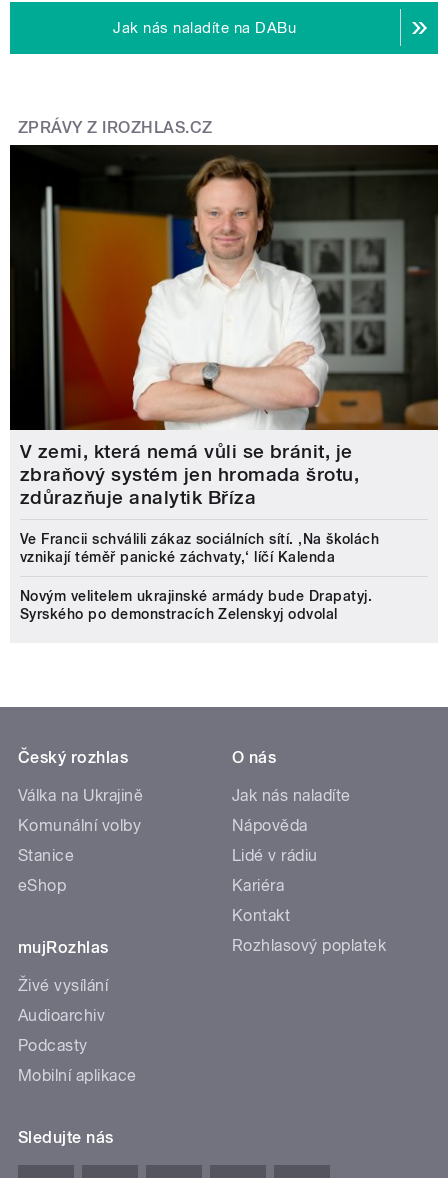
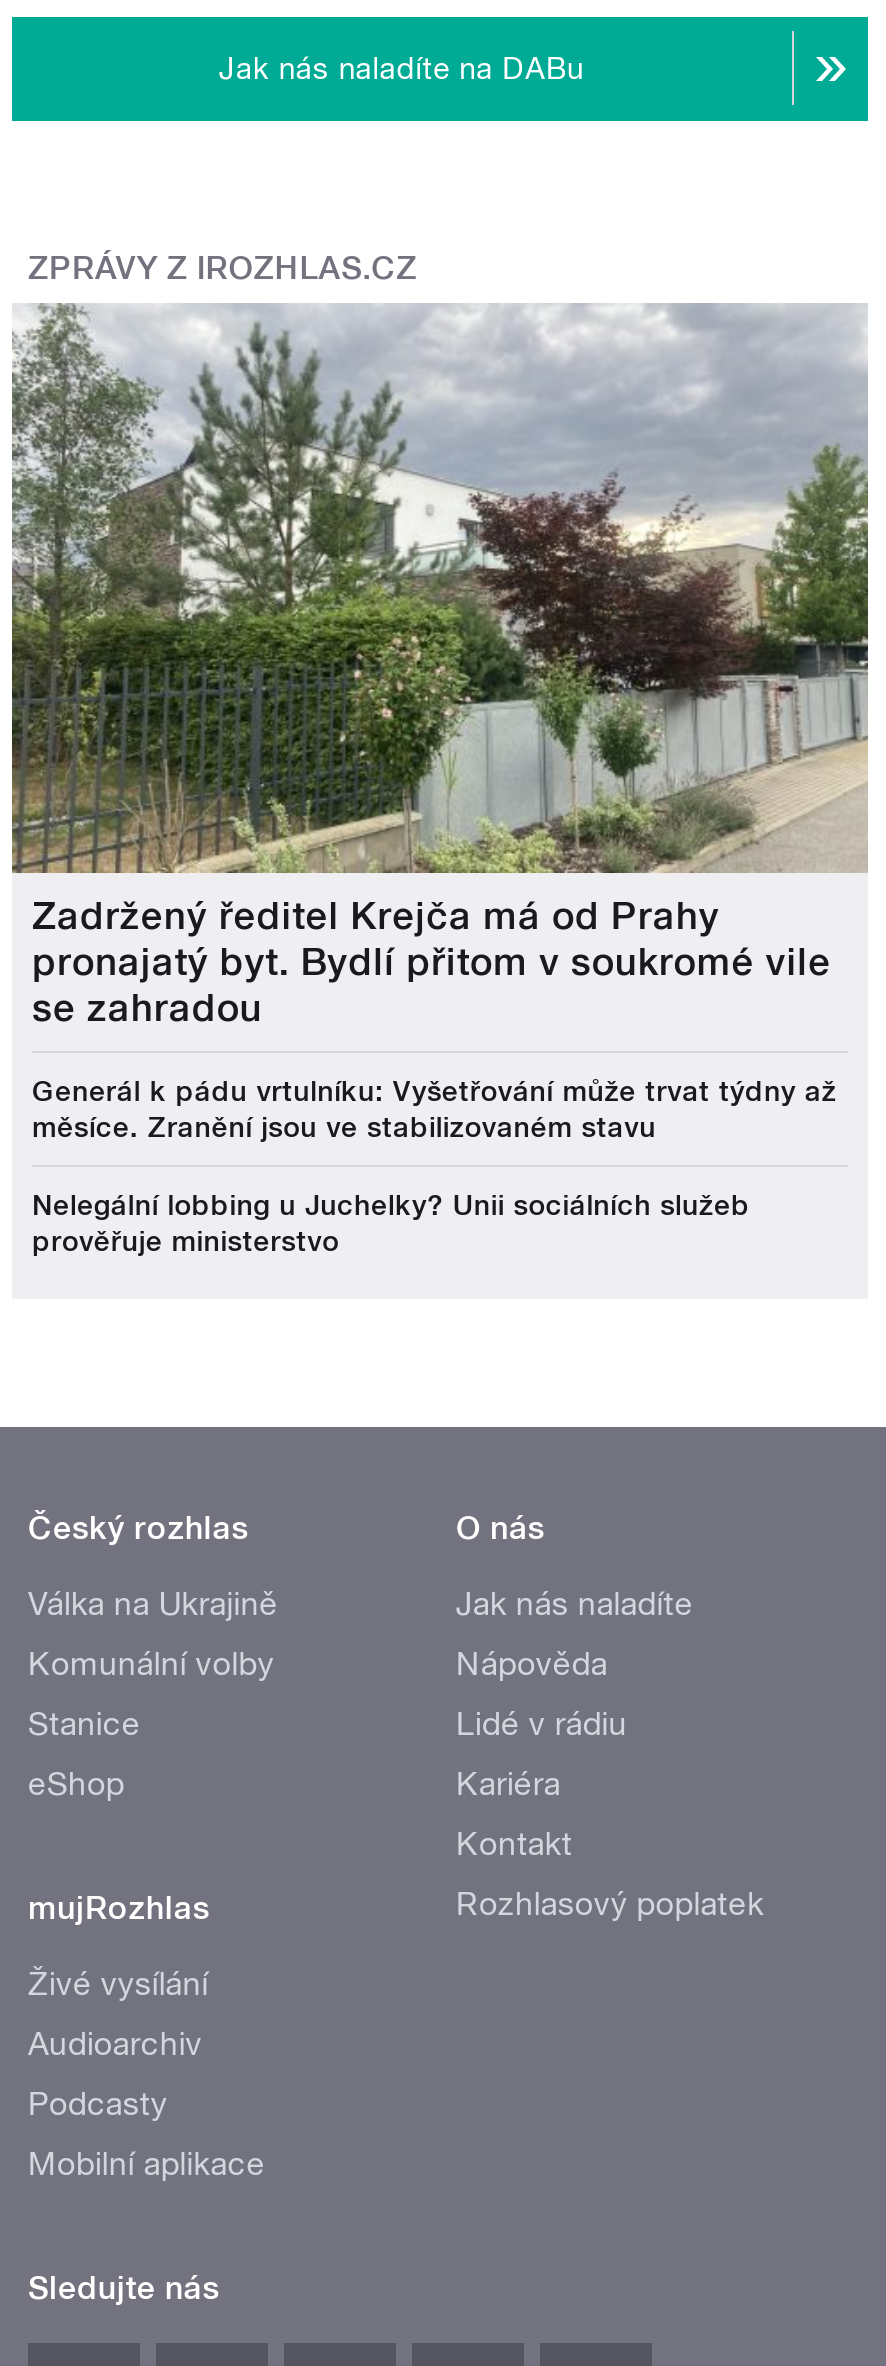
- [image]
- V zemi, která nemá vůli se bránit, je
- zbraňový systém jen hromada šrotu,
- zdůrazňuje analytik Bříza
+ [image]
+ Zadržený ředitel Krejča má od Prahy
+ pronajatý byt. Bydlí přitom v soukromé vile
+ se zahradou

- Ve Francii schválili zákaz sociálních sítí. ‚Na školách
- vznikají téměř panické záchvaty,‘ líčí Kalenda
+ Generál k pádu vrtulníku: Vyšetřování může trvat týdny až
+ měsíce. Zranění jsou ve stabilizovaném stavu

- Novým velitelem ukrajinské armády bude Drapatyj.
- Syrského po demonstracích Zelenskyj odvolal
+ Nelegální lobbing u Juchelky? Unii sociálních služeb
+ prověřuje ministerstvo
